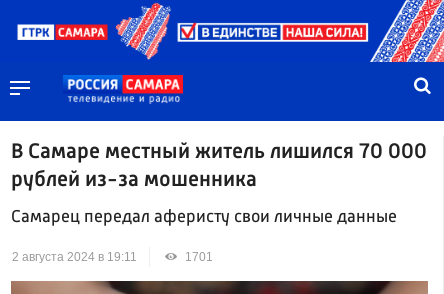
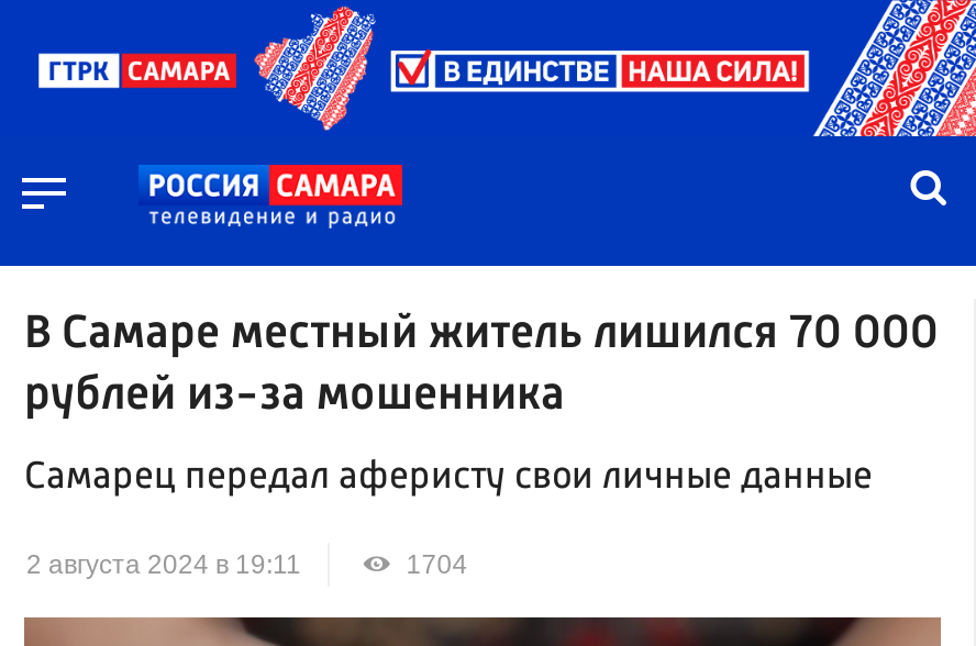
- 1701
+ 1704
